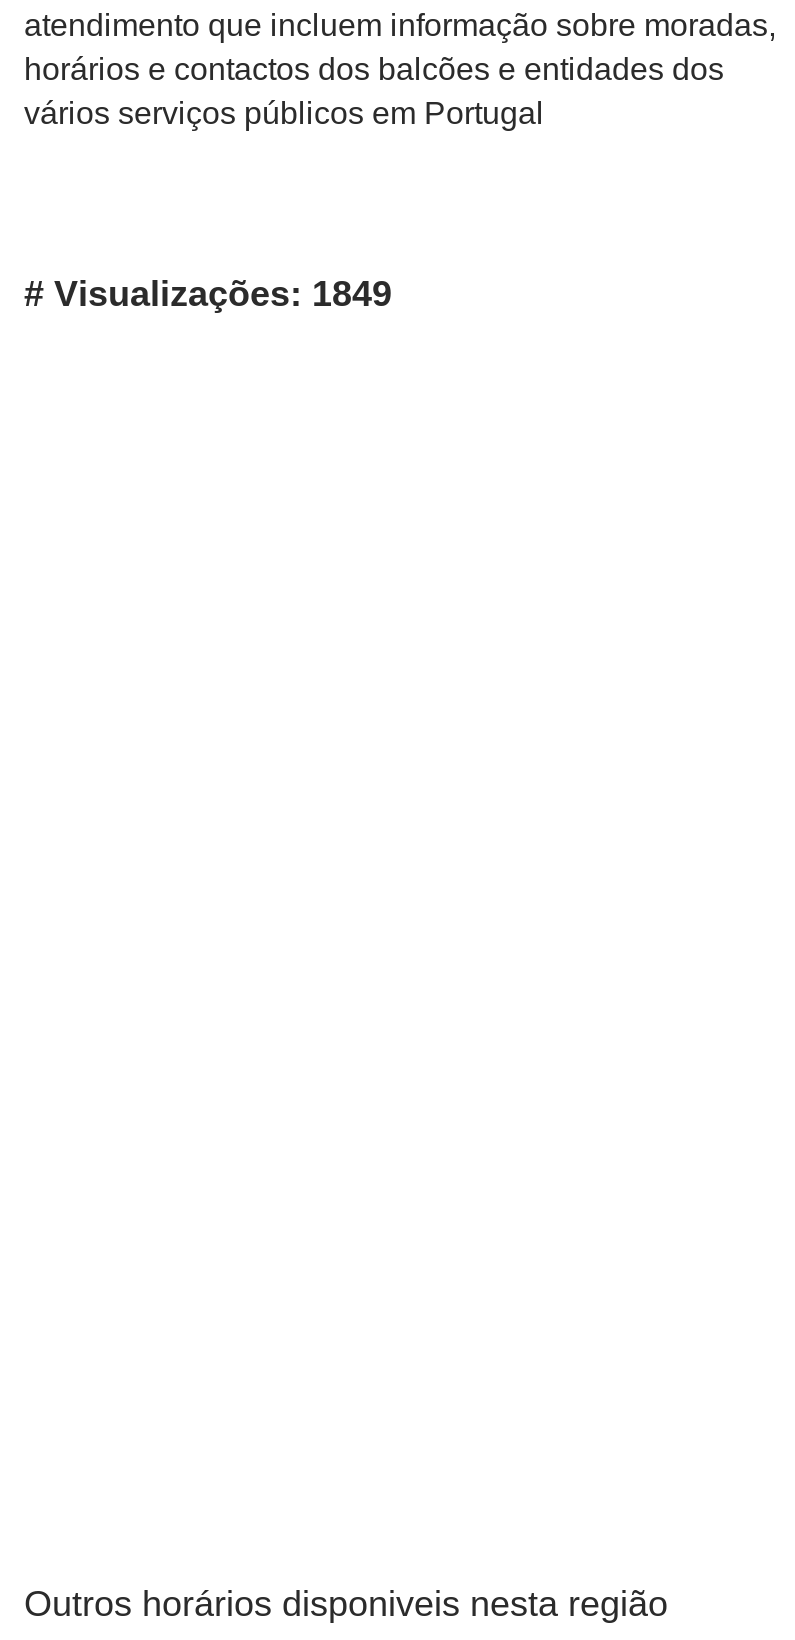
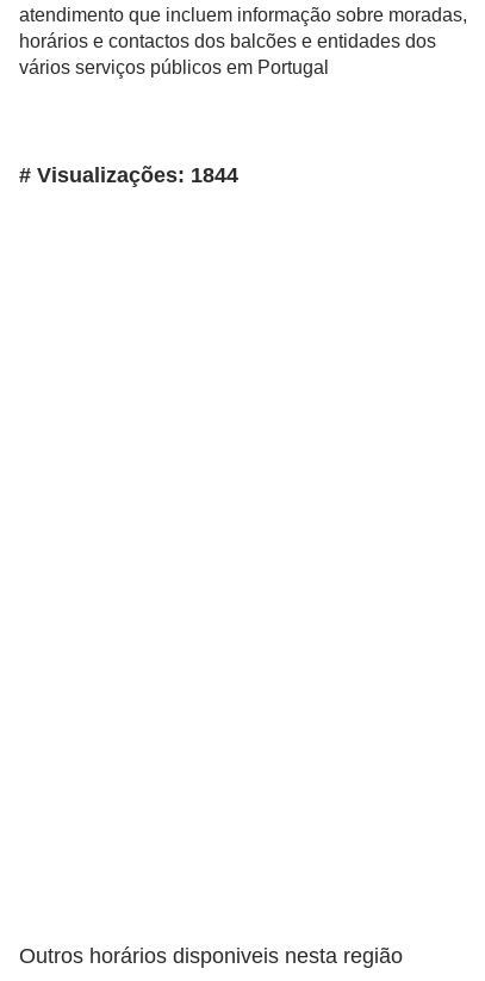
- # Visualizações: 1849
+ # Visualizações: 1844
